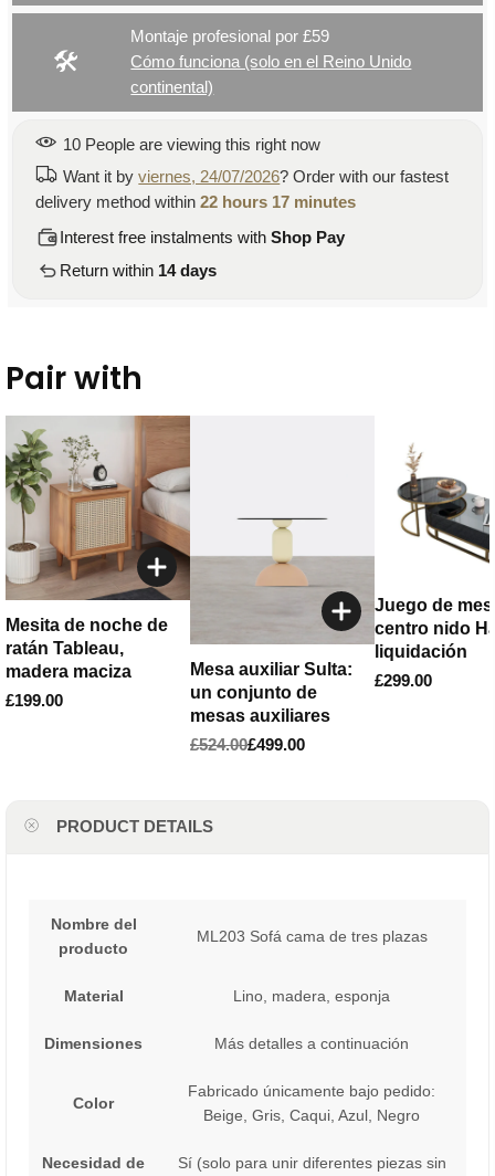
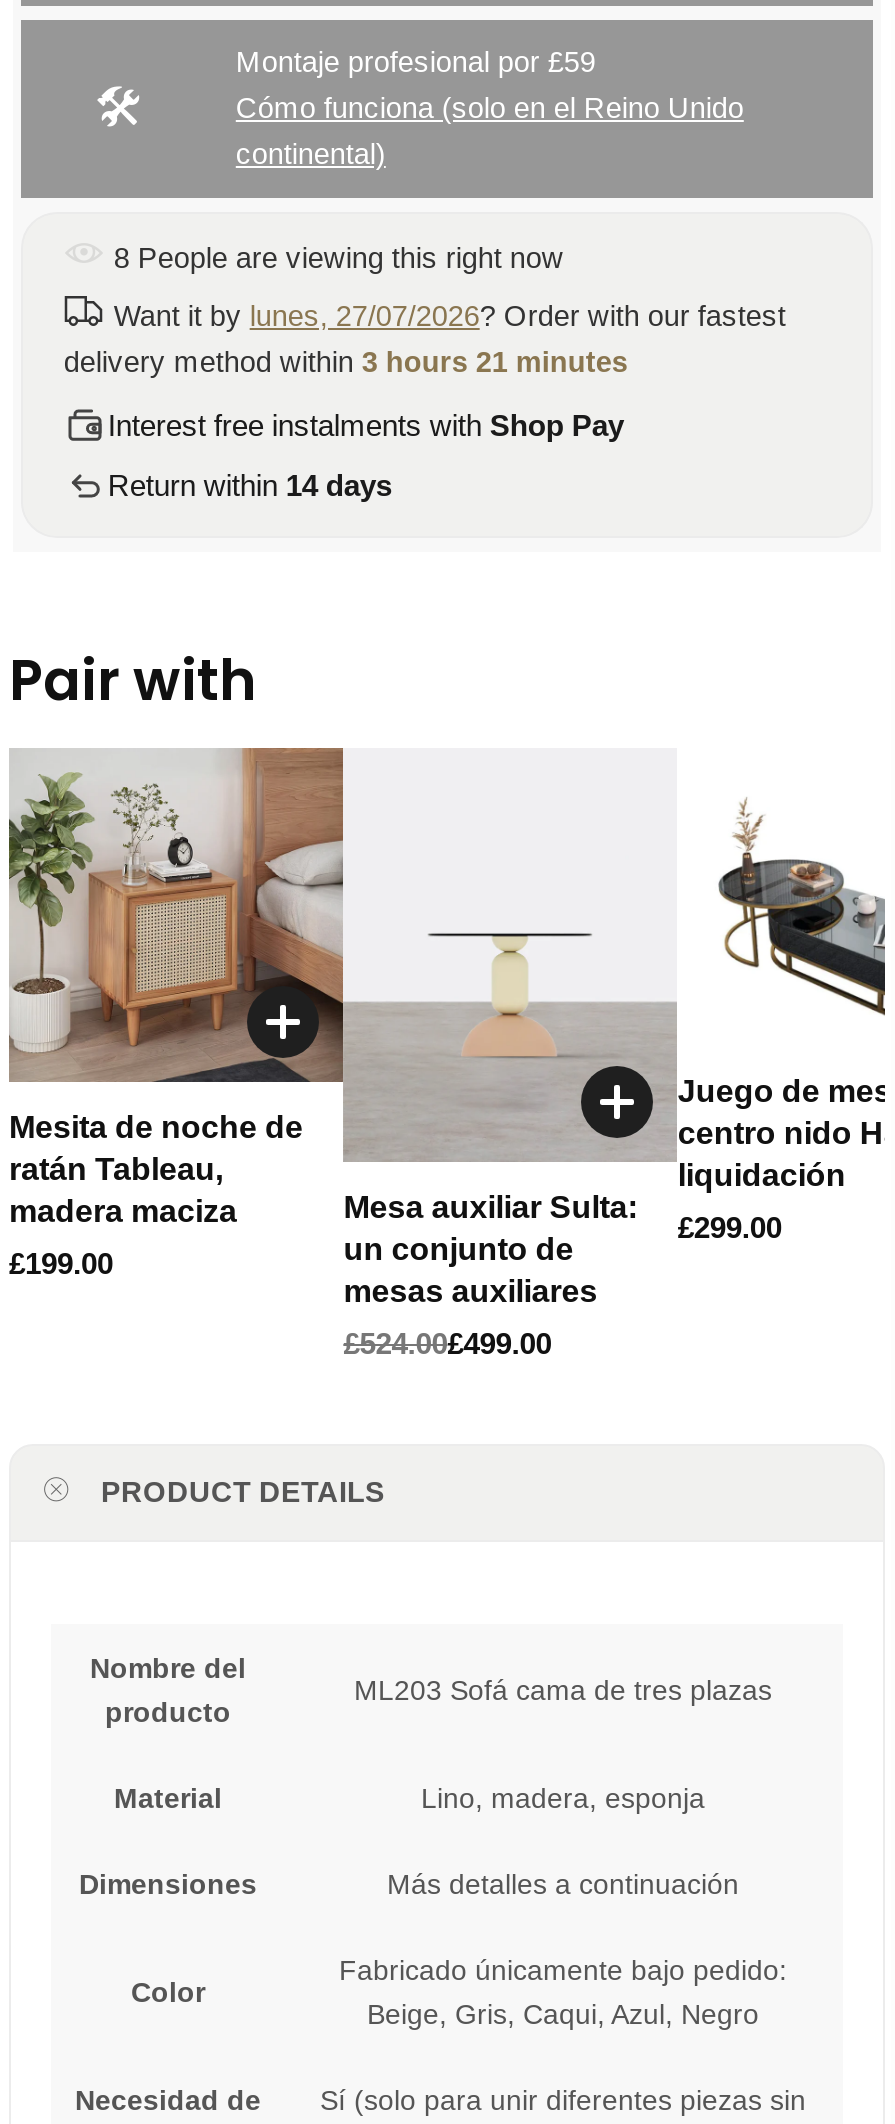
- 10 People are viewing this right now
+ 8 People are viewing this right now

- Want it by viernes, 24/07/2026? Order with our fastest
+ Want it by lunes, 27/07/2026? Order with our fastest

- delivery method within 22 hours 17 minutes
+ delivery method within 3 hours 21 minutes
